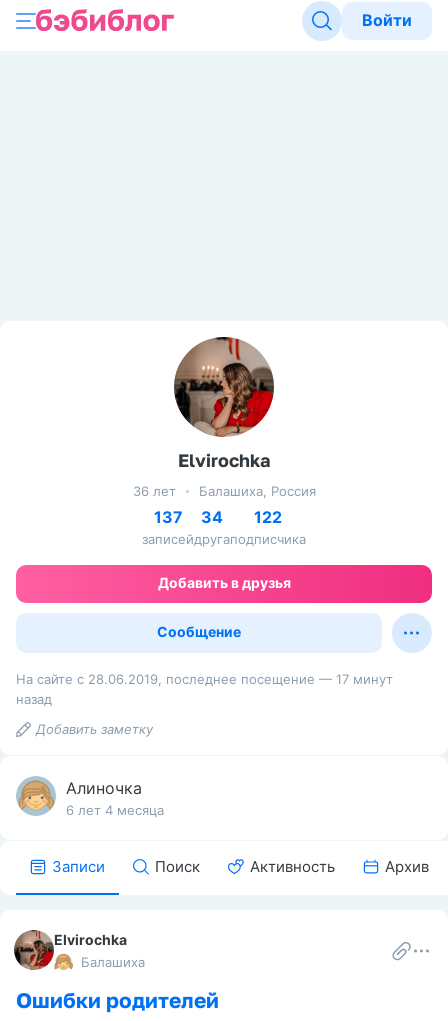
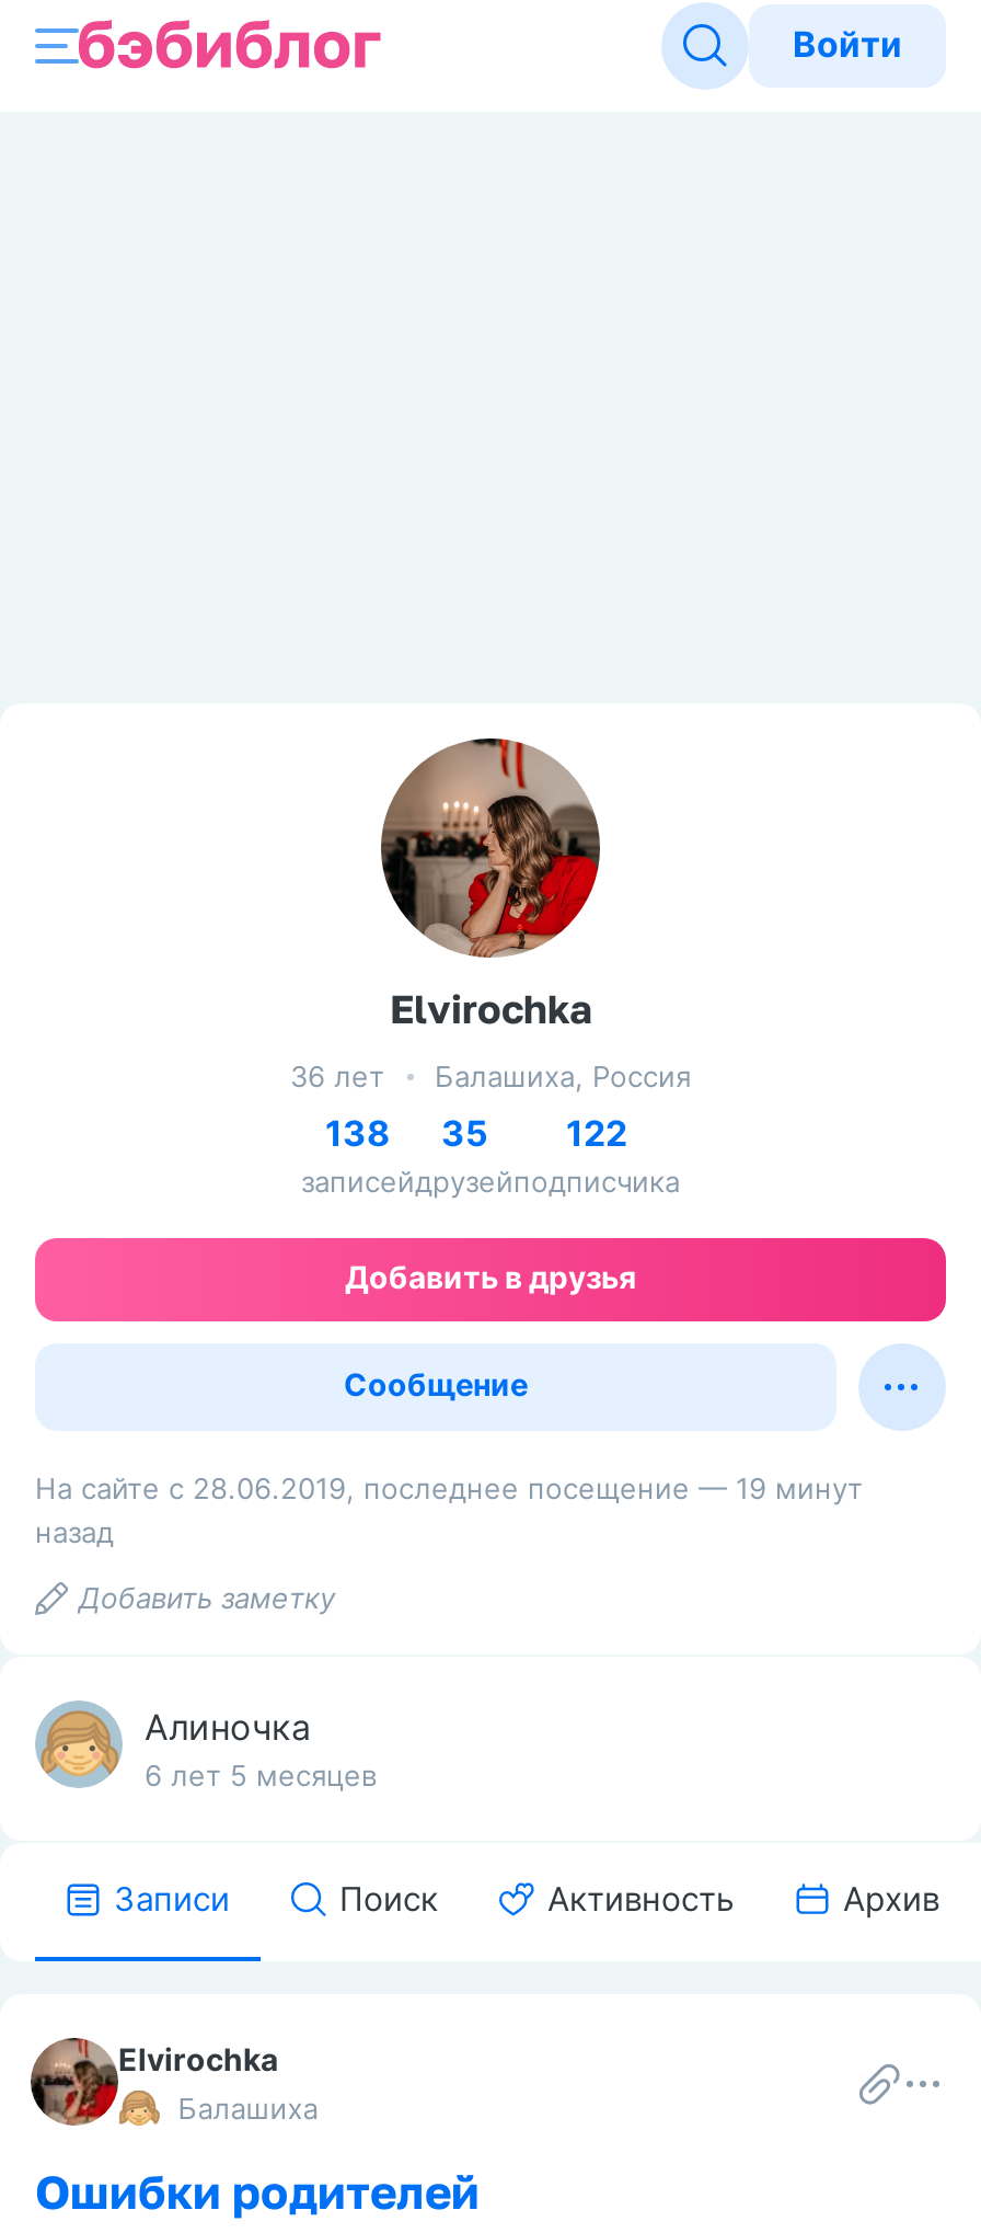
- 137
+ 138

- 34
- друга
+ 35
+ друзей

- На сайте с 28.06.2019, последнее посещение — 17 минут
+ На сайте с 28.06.2019, последнее посещение — 19 минут

- 6 лет 4 месяца
+ 6 лет 5 месяцев
